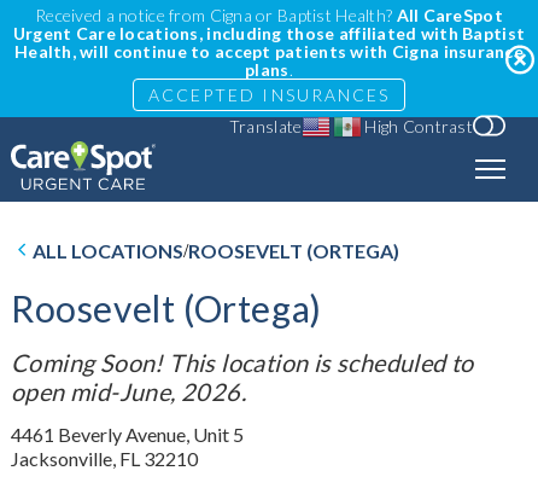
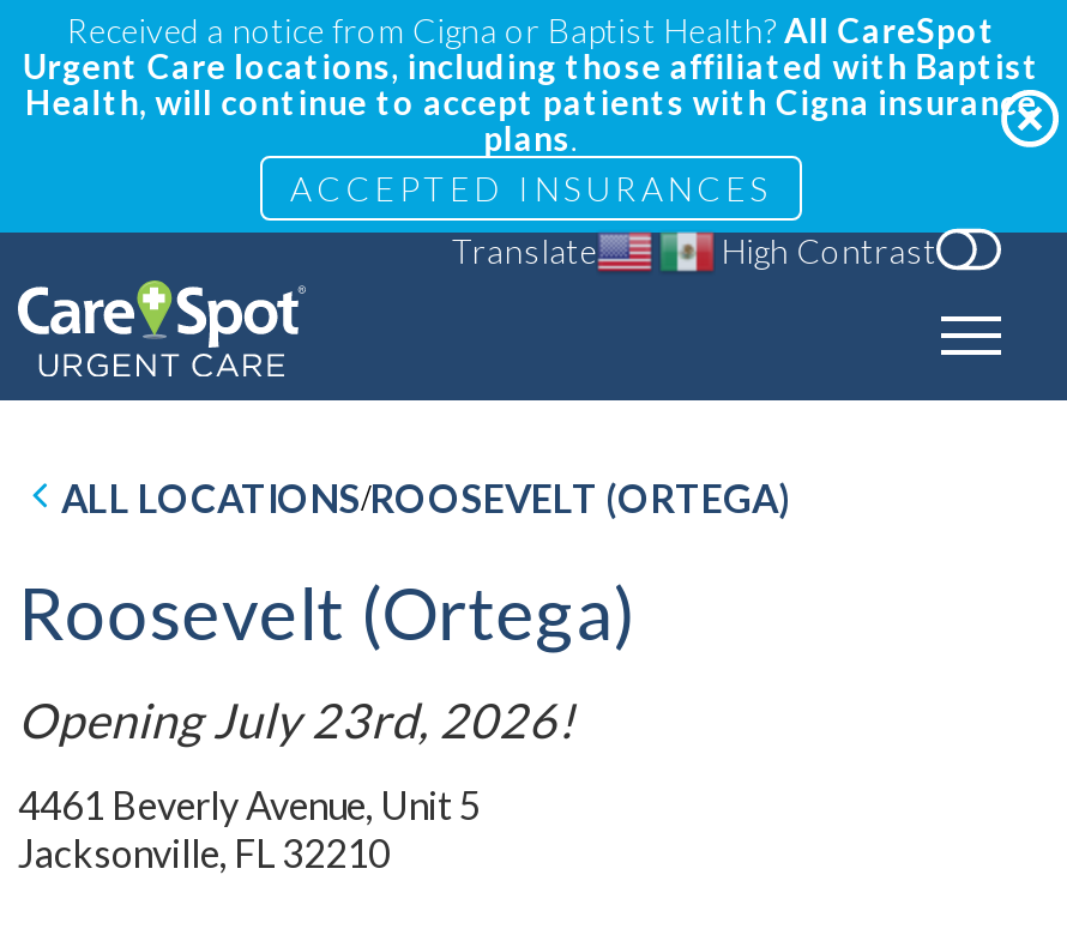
- Coming Soon! This location is scheduled to
- open mid-June, 2026.
+ Opening July 23rd, 2026!
